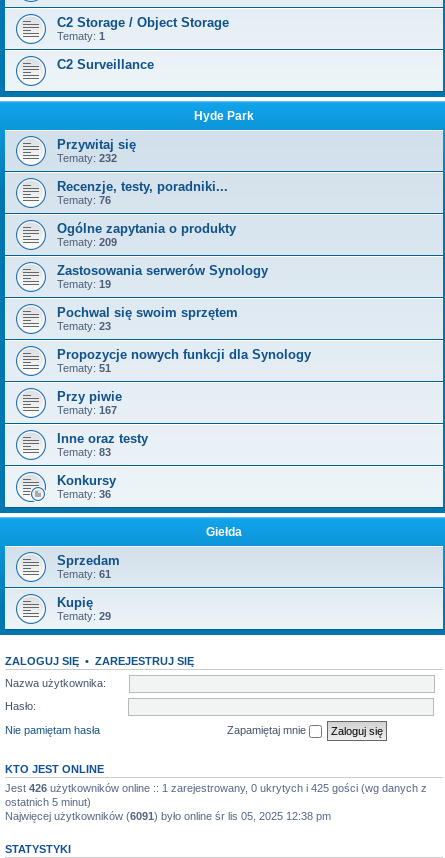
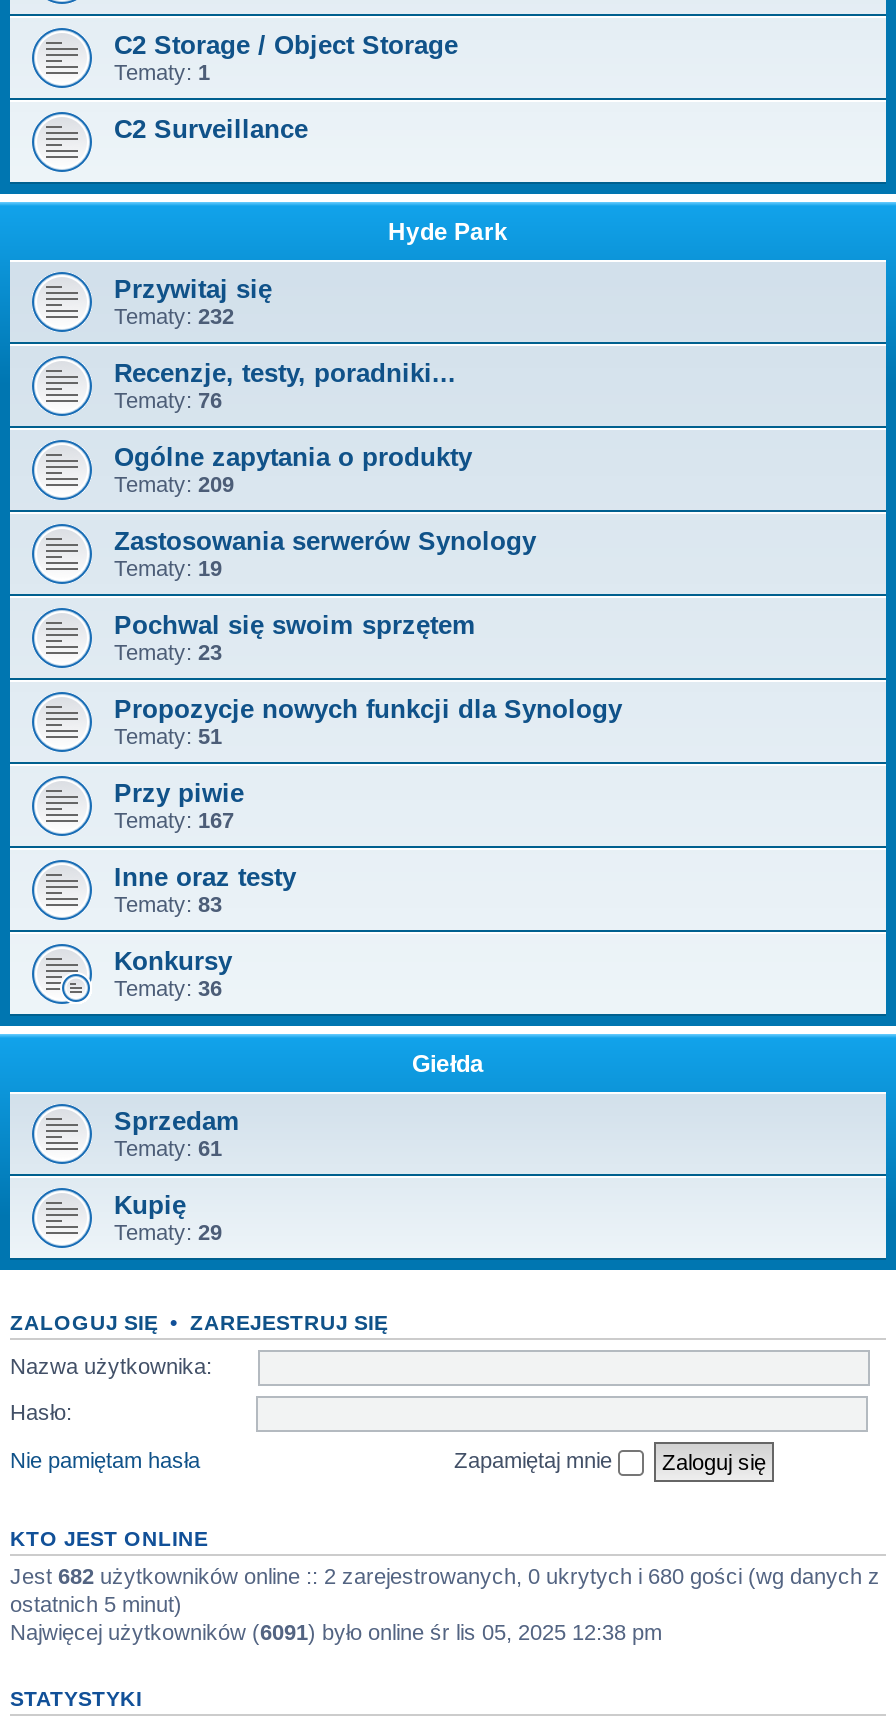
- Jest 426 użytkowników online :: 1 zarejestrowany, 0 ukrytych i 425 gości (wg danych z
+ Jest 682 użytkowników online :: 2 zarejestrowanych, 0 ukrytych i 680 gości (wg danych z
